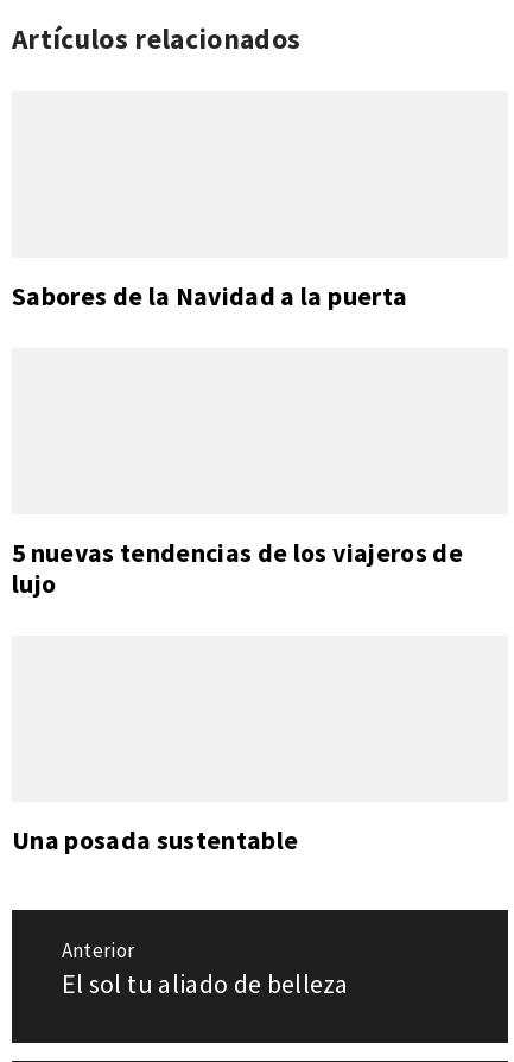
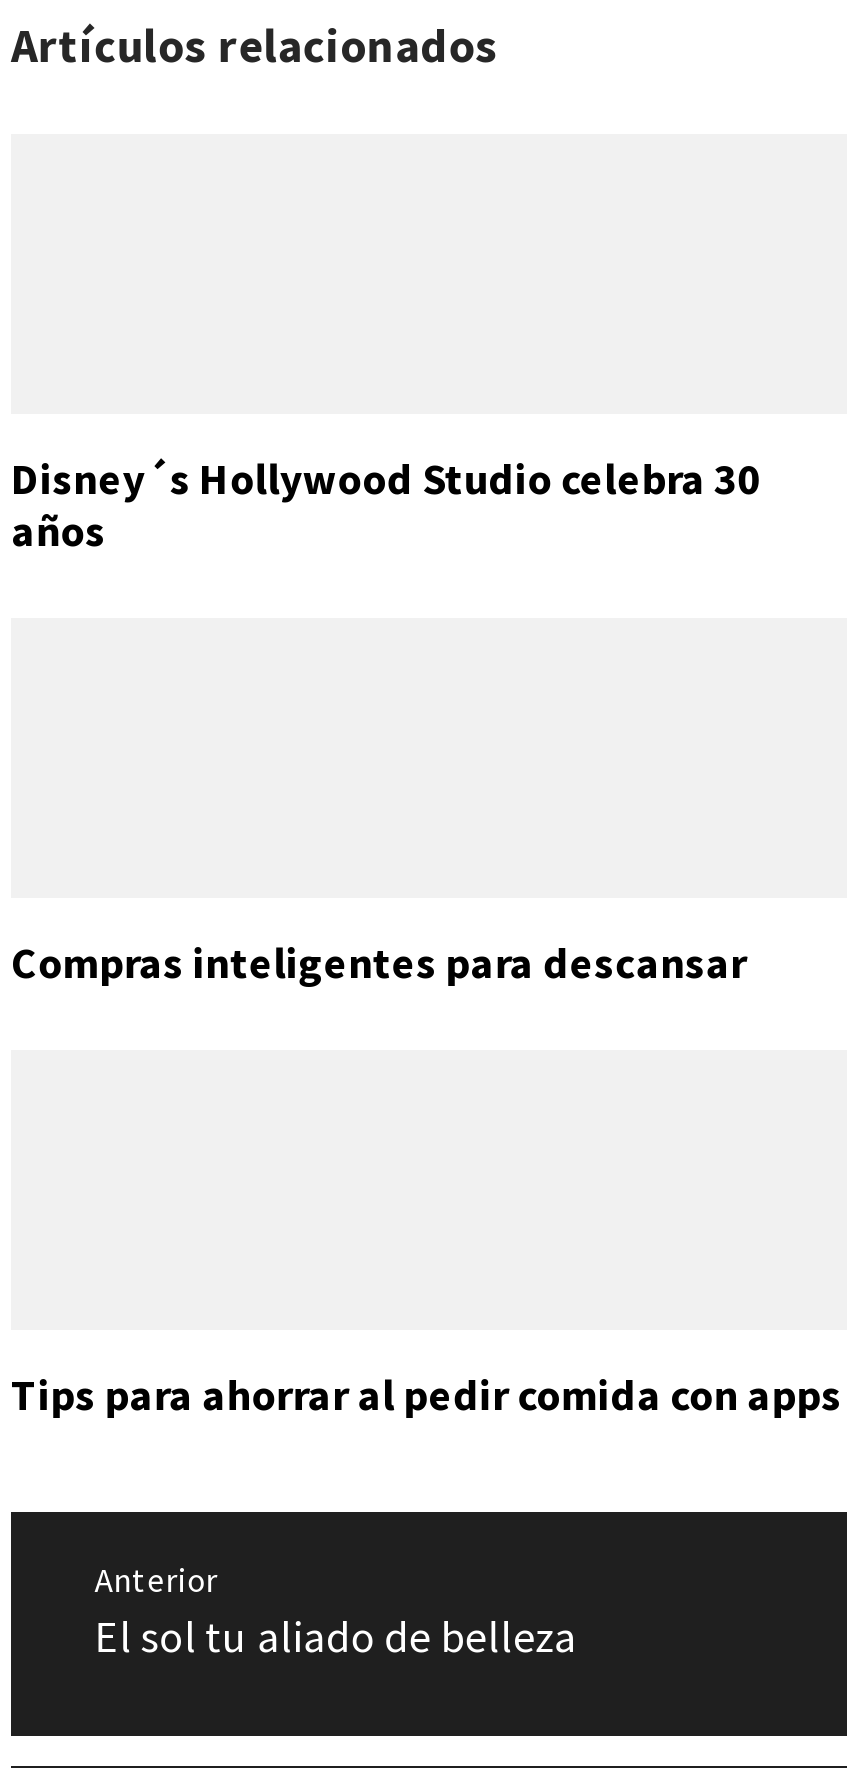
- Sabores de la Navidad a la puerta
+ Disney´s Hollywood Studio celebra 30
+ años

- 5 nuevas tendencias de los viajeros de
- lujo
+ Compras inteligentes para descansar

- Una posada sustentable
+ Tips para ahorrar al pedir comida con apps
